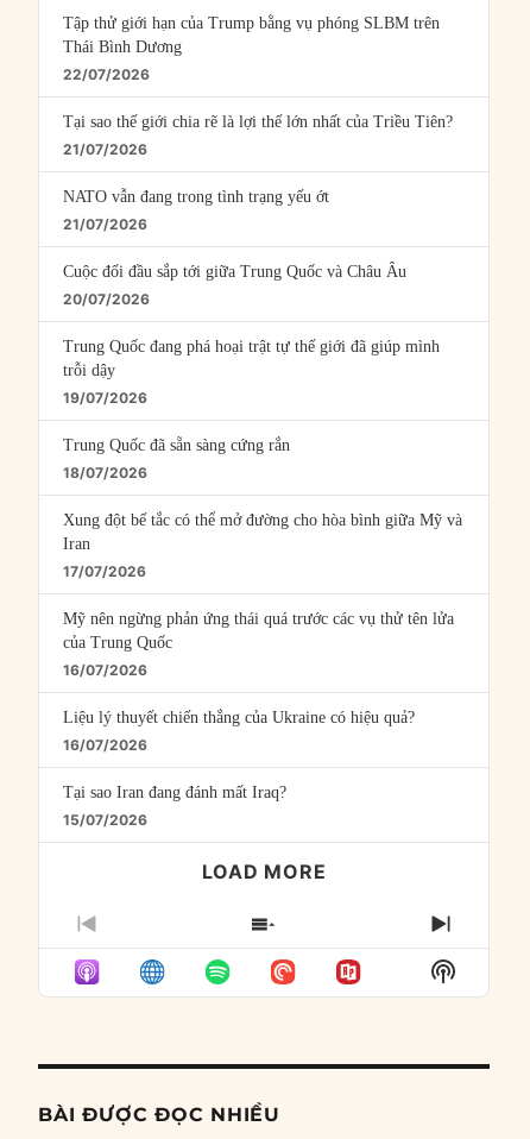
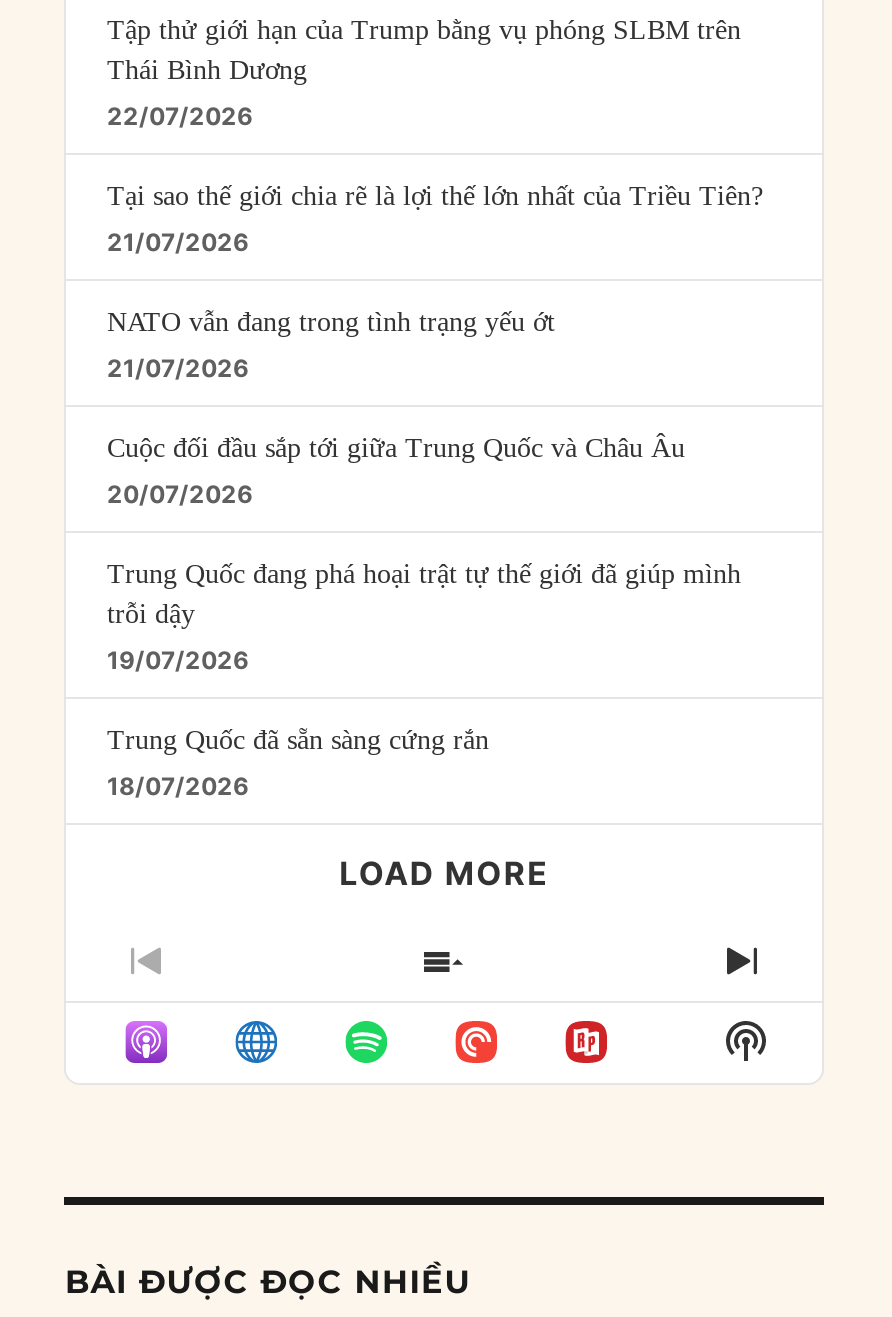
- Xung đột bế tắc có thể mở đường cho hòa bình giữa Mỹ và
- Iran
- 17/07/2026
- Mỹ nên ngừng phản ứng thái quá trước các vụ thử tên lửa
- của Trung Quốc
- 16/07/2026
- Liệu lý thuyết chiến thắng của Ukraine có hiệu quả?
- 16/07/2026
- Tại sao Iran đang đánh mất Iraq?
- 15/07/2026
